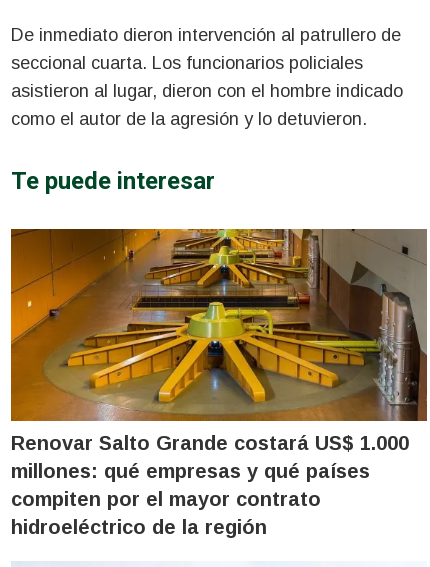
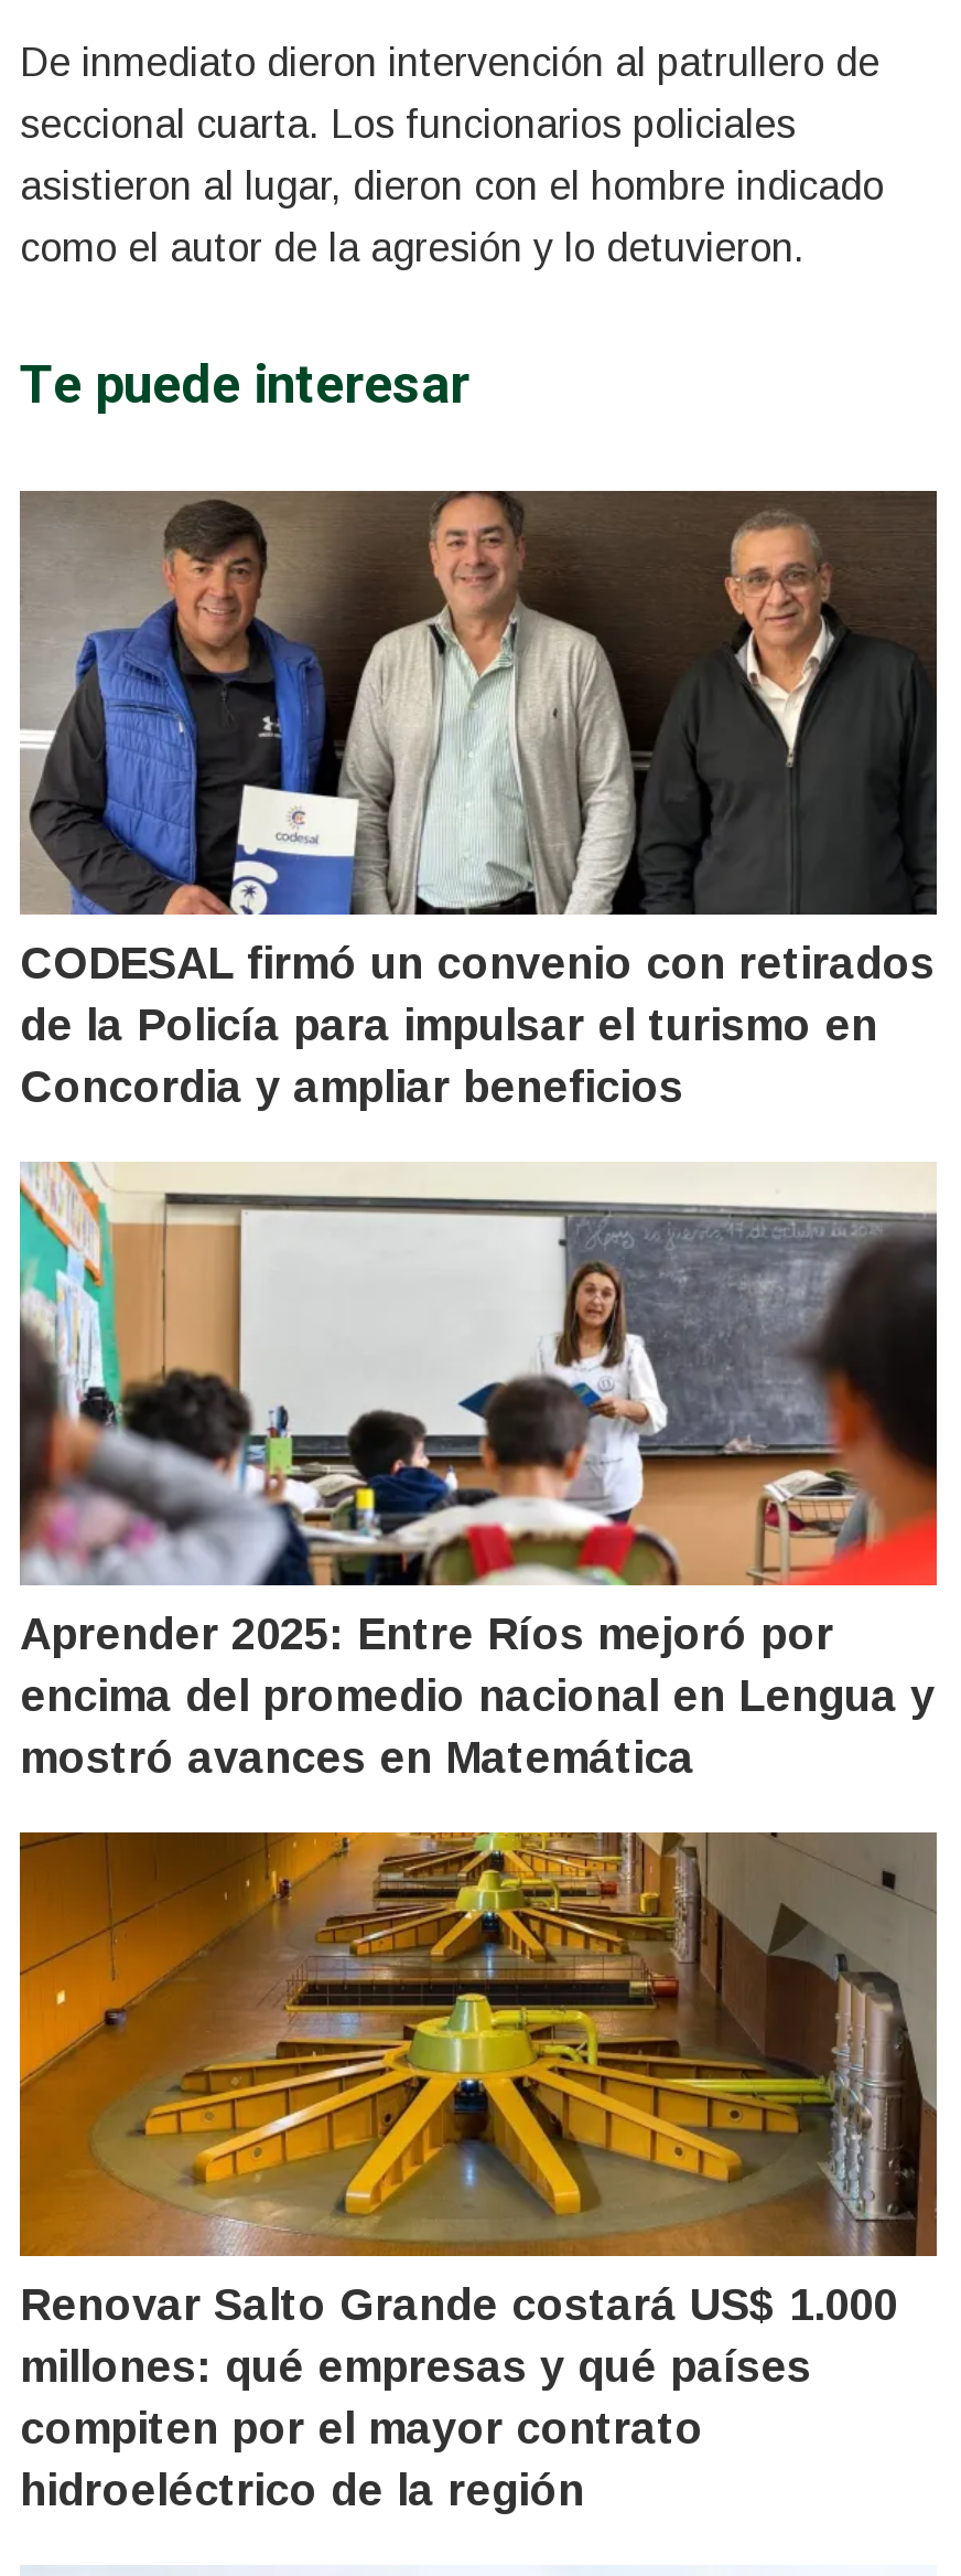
+ [image]
+ Aprender 2025: Entre Ríos mejoró por
+ encima del promedio nacional en Lengua y
+ mostró avances en Matemática

+ [image]
+ CODESAL firmó un convenio con retirados
+ de la Policía para impulsar el turismo en
+ Concordia y ampliar beneficios
